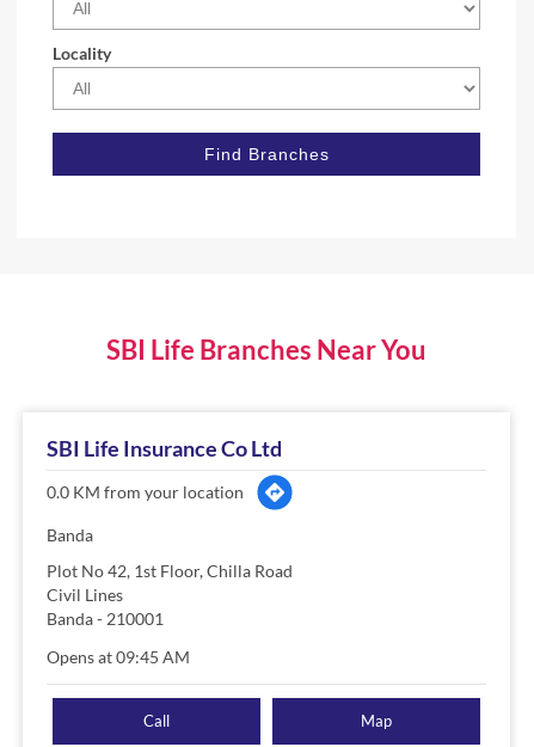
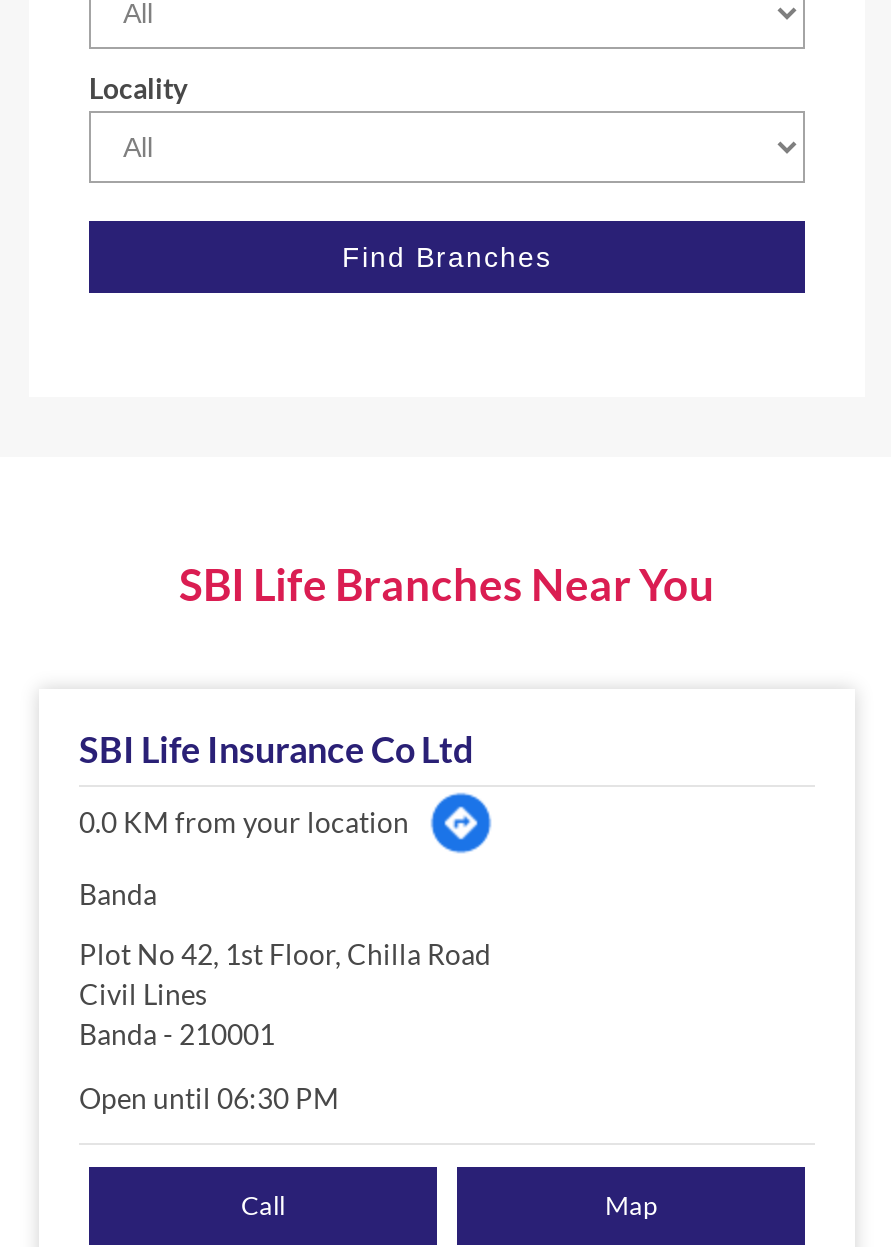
- Opens at 09:45 AM
+ Open until 06:30 PM
